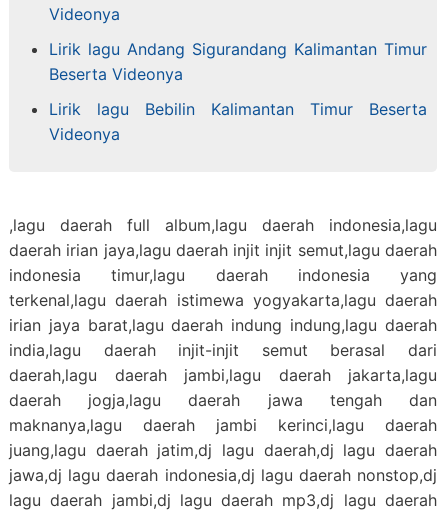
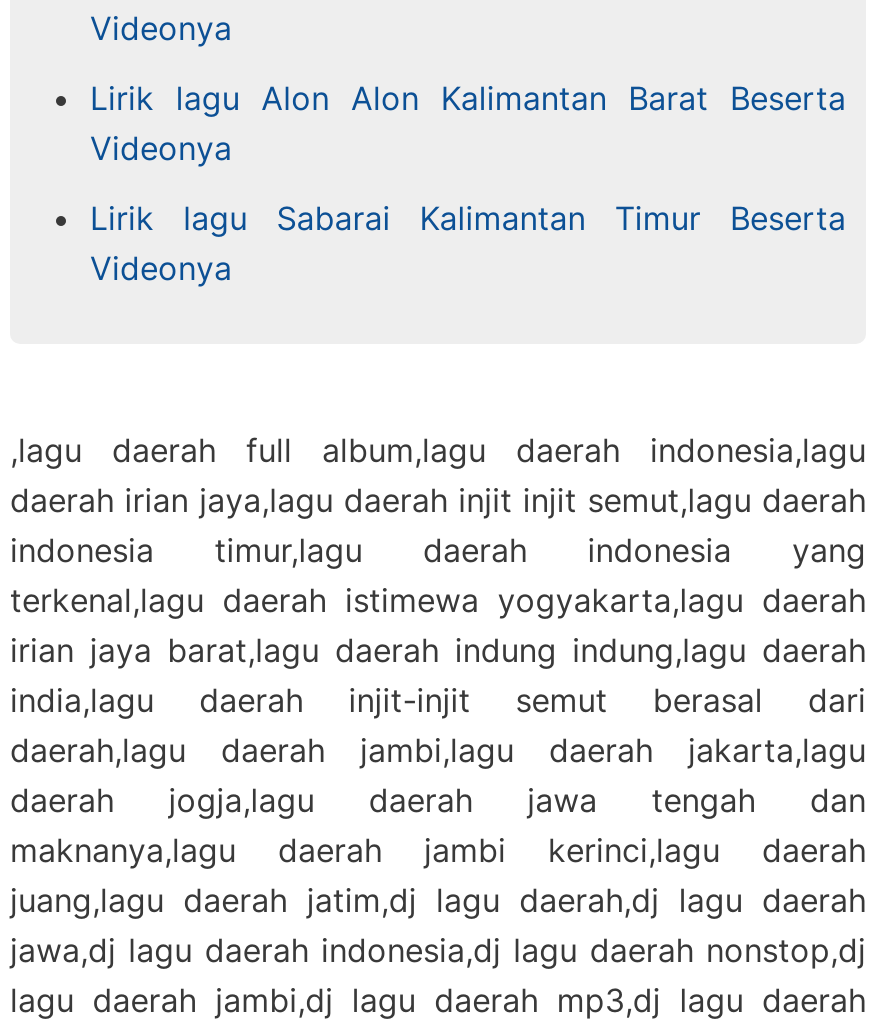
- Lirik lagu Andang Sigurandang Kalimantan Timur
- Beserta Videonya
+ Lirik lagu Alon Alon Kalimantan Barat Beserta
+ Videonya

- Lirik lagu Bebilin Kalimantan Timur Beserta
+ Lirik lagu Sabarai Kalimantan Timur Beserta
